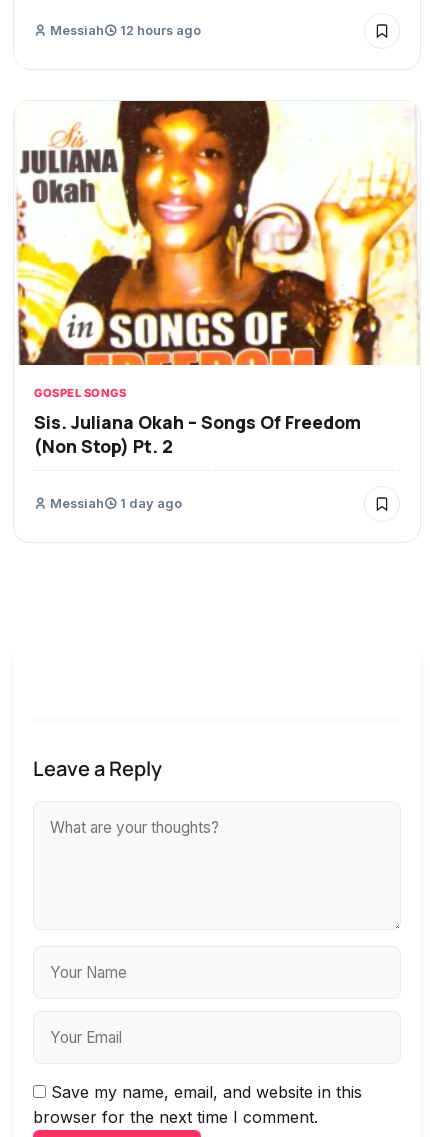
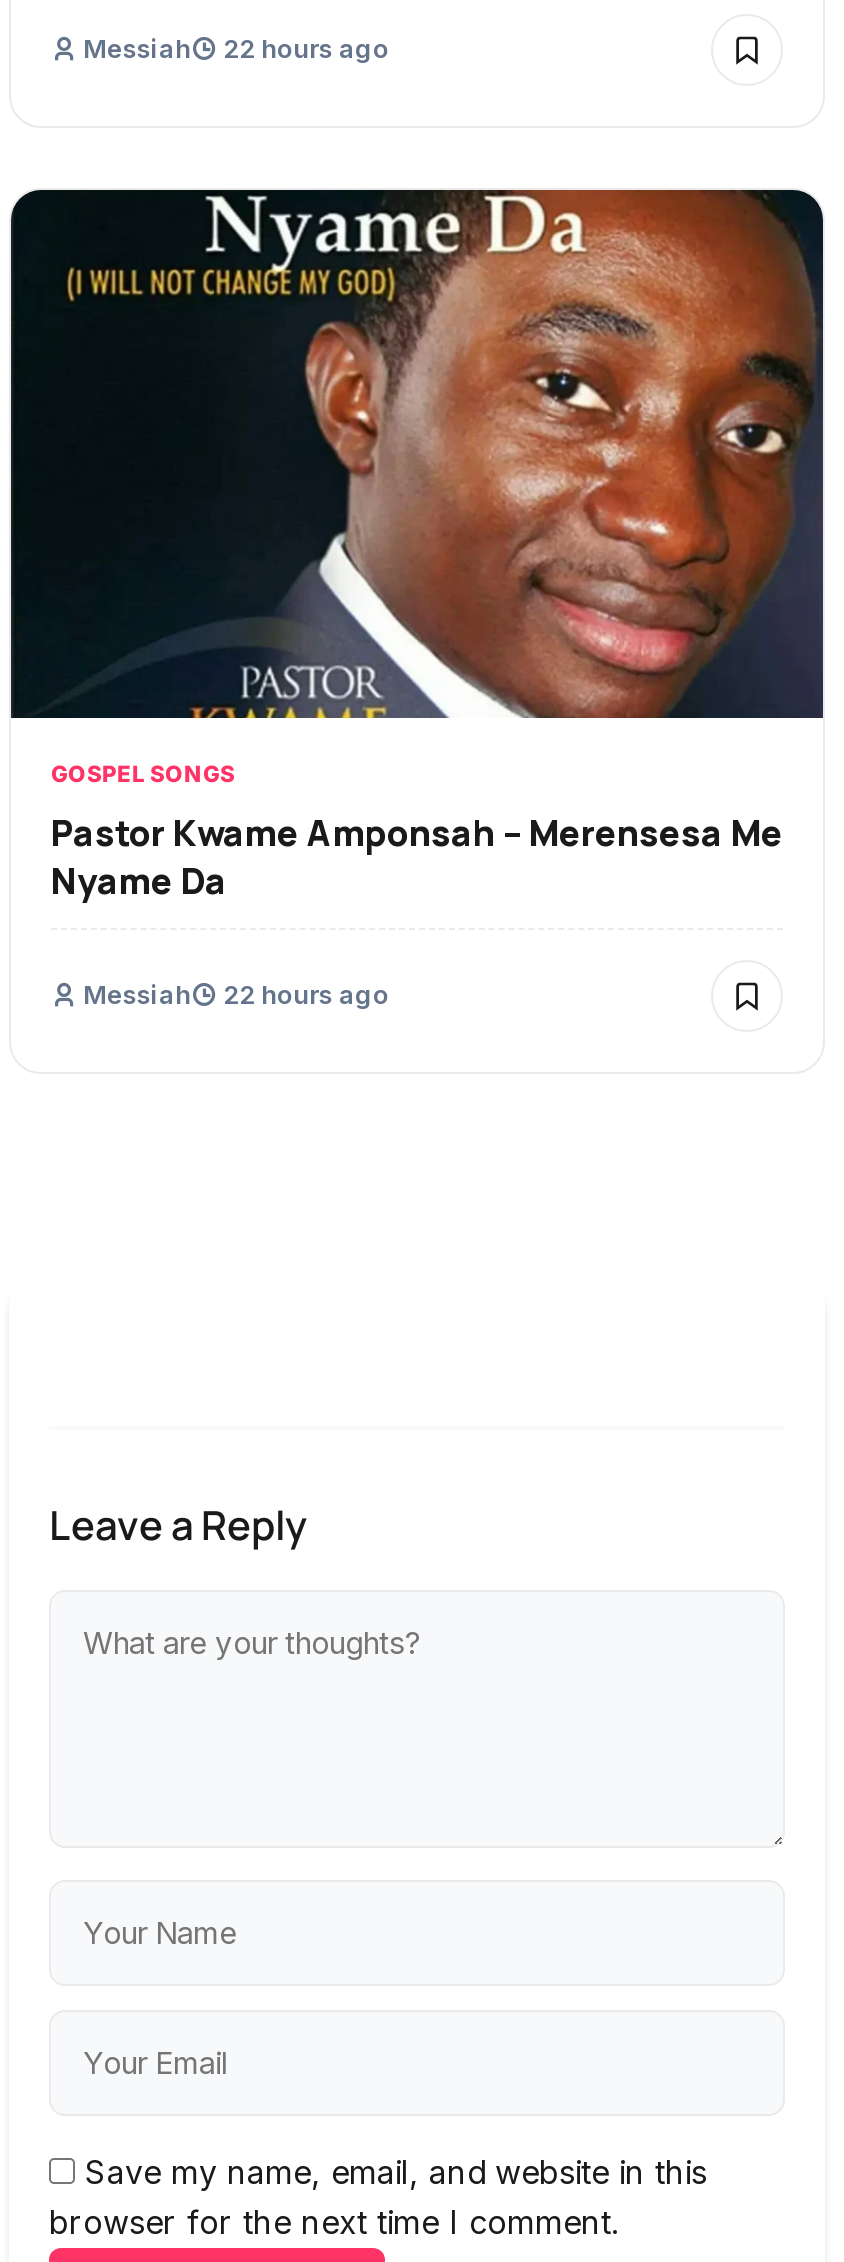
- Messiah 12 hours ago
+ Messiah 22 hours ago

- [image]
+ [image]

- Sis. Juliana Okah – Songs Of Freedom
- (Non Stop) Pt. 2
+ Pastor Kwame Amponsah – Merensesa Me
+ Nyame Da

- Messiah 1 day ago
+ Messiah 22 hours ago
